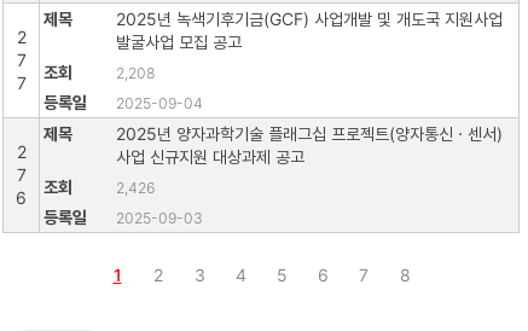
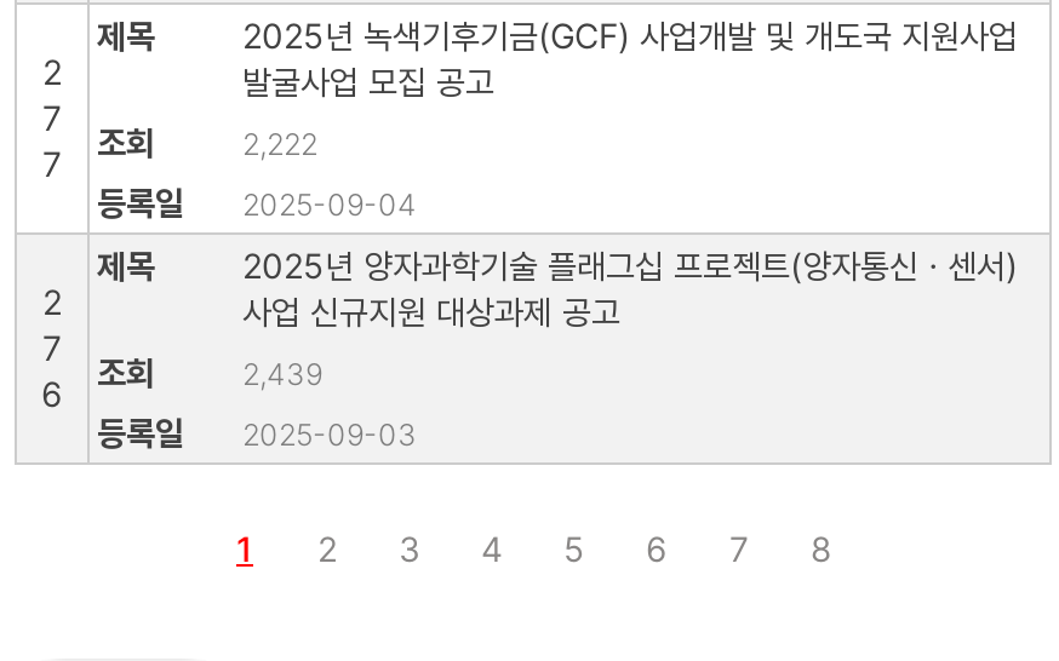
- 2,208
+ 2,222

- 2,426
+ 2,439
